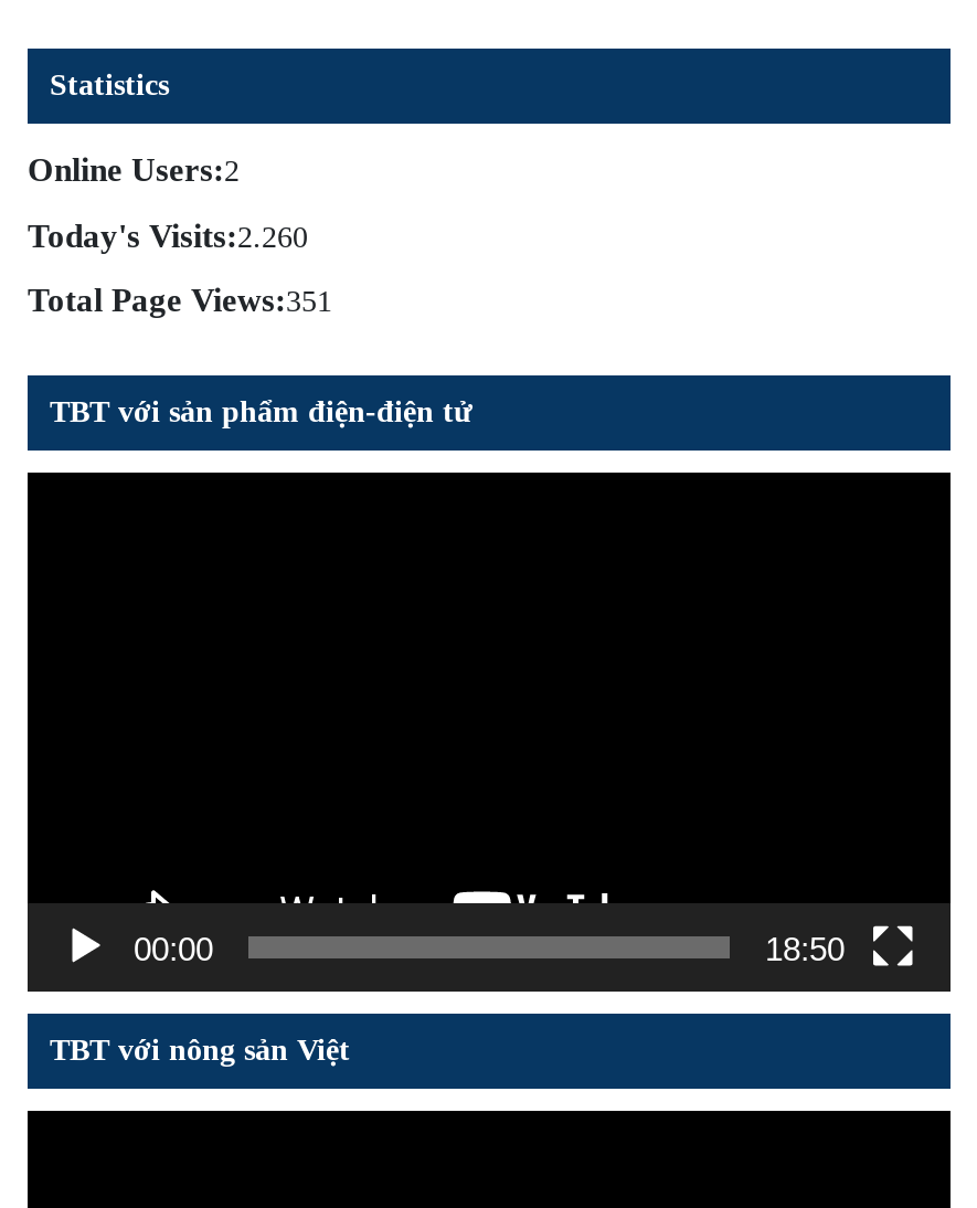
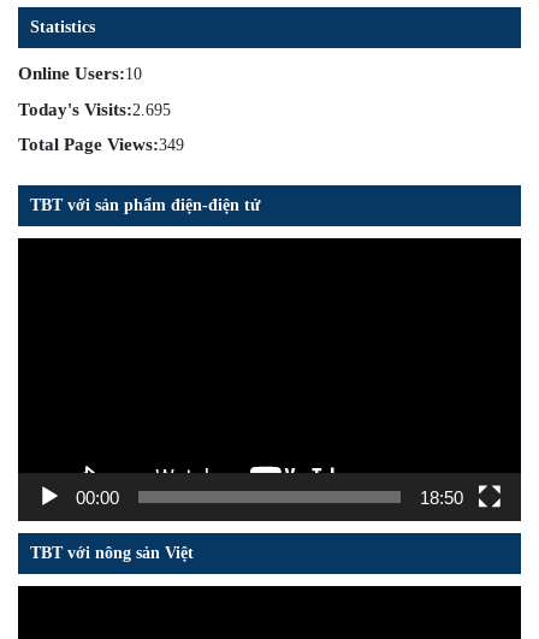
- Online Users:2
+ Online Users:10

- Today's Visits:2.260
+ Today's Visits:2.695

- Total Page Views:351
+ Total Page Views:349
